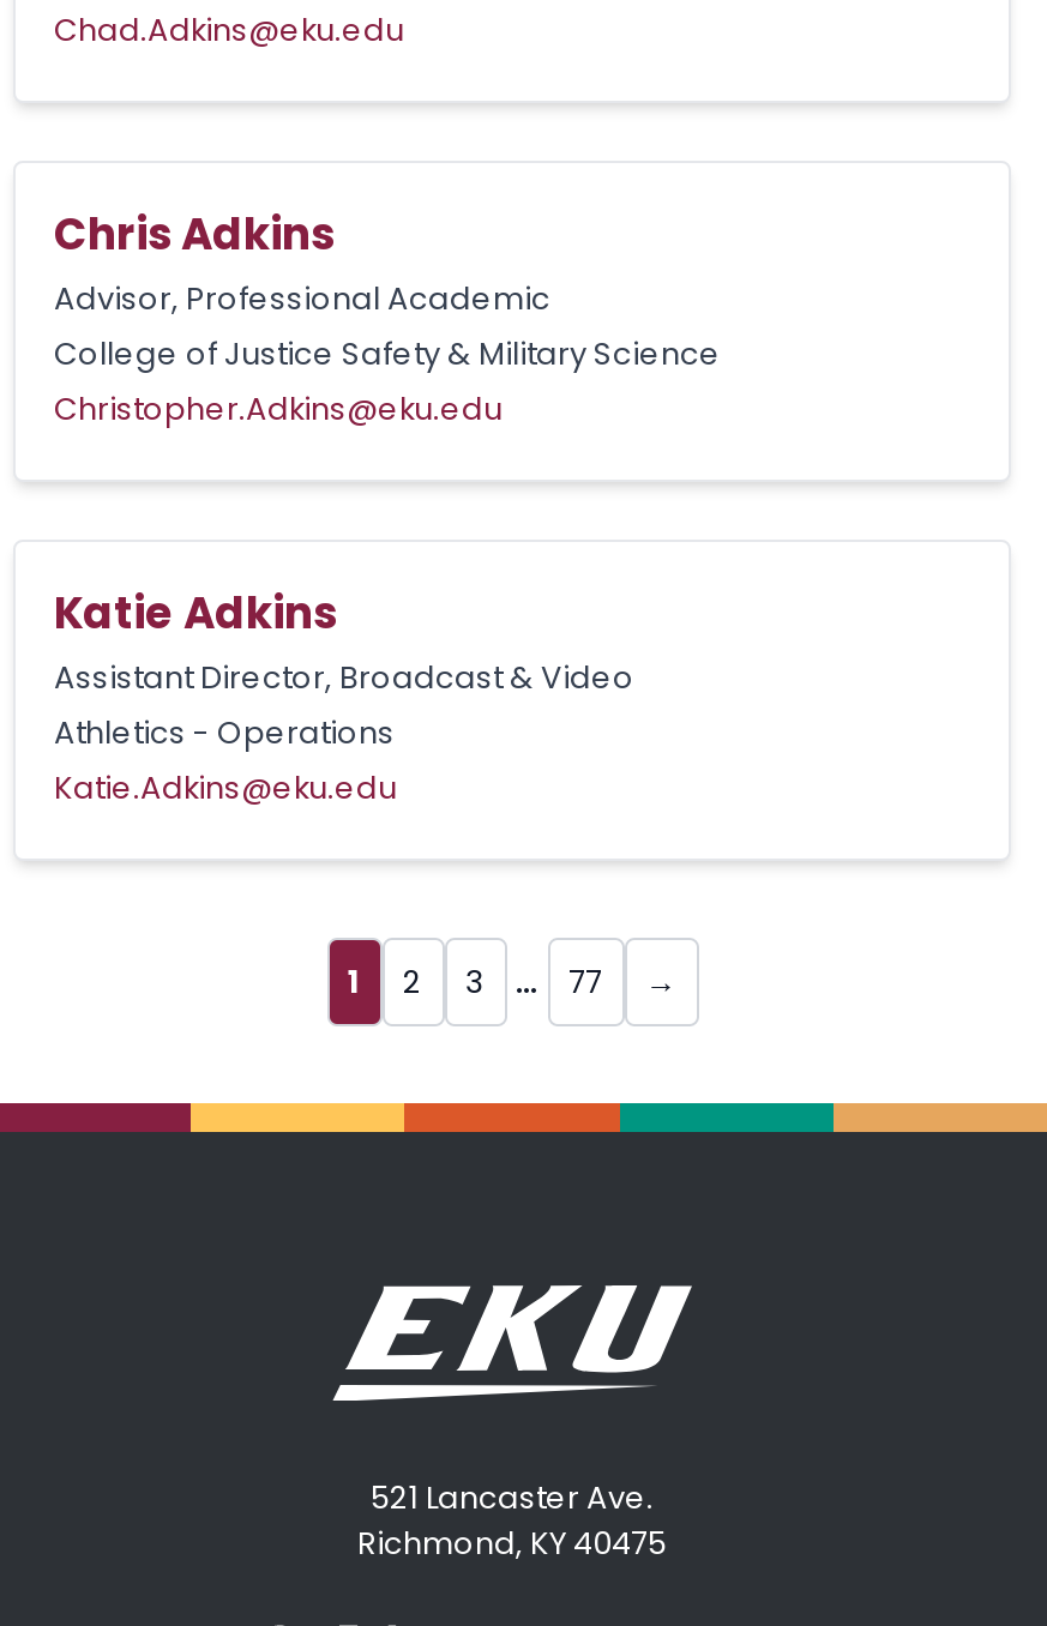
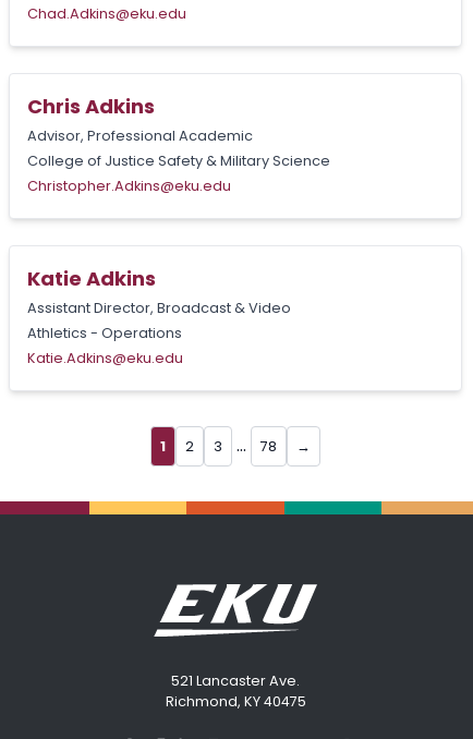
- 77
+ 78
